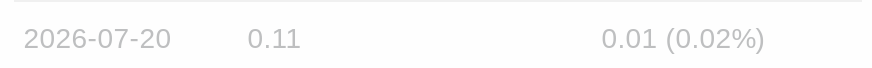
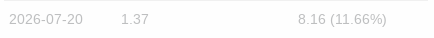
- 0.11
+ 1.37

- 0.01 (0.02%)
+ 8.16 (11.66%)
